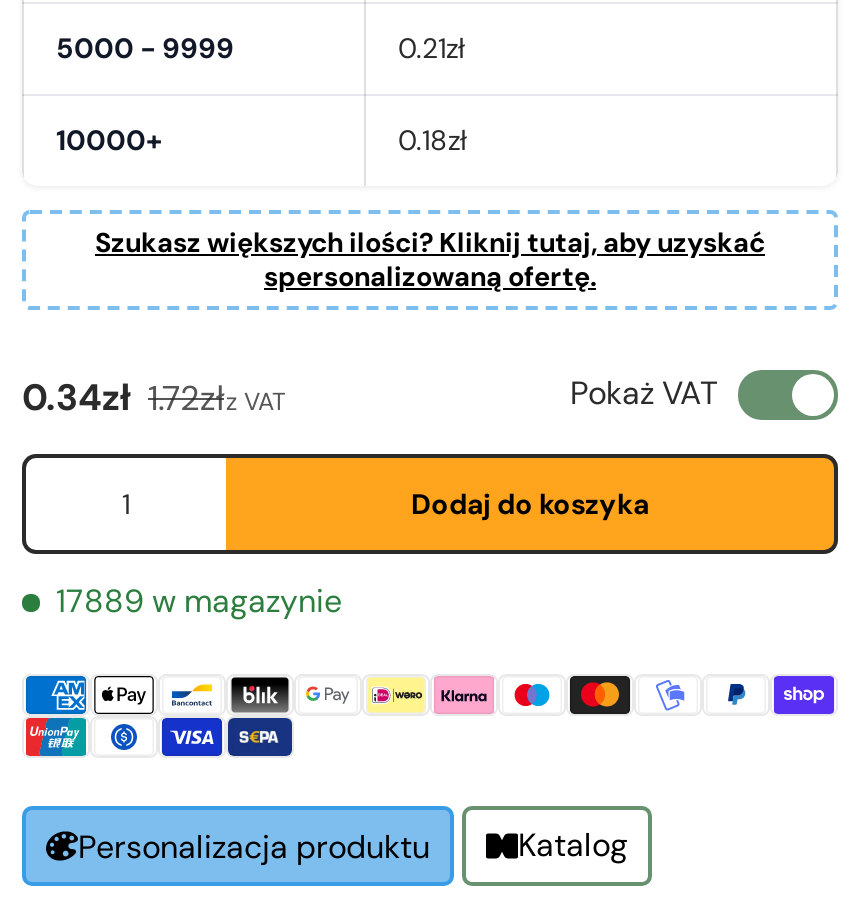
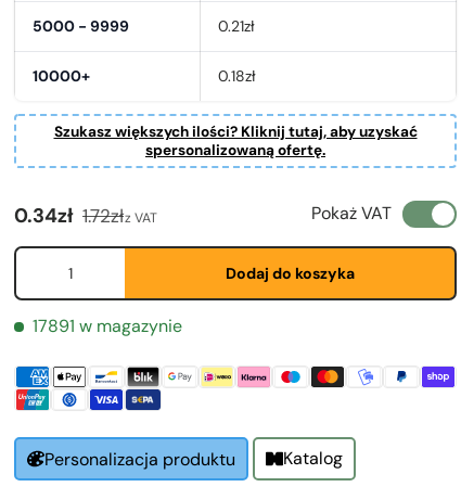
- 17889 w magazynie
+ 17891 w magazynie
